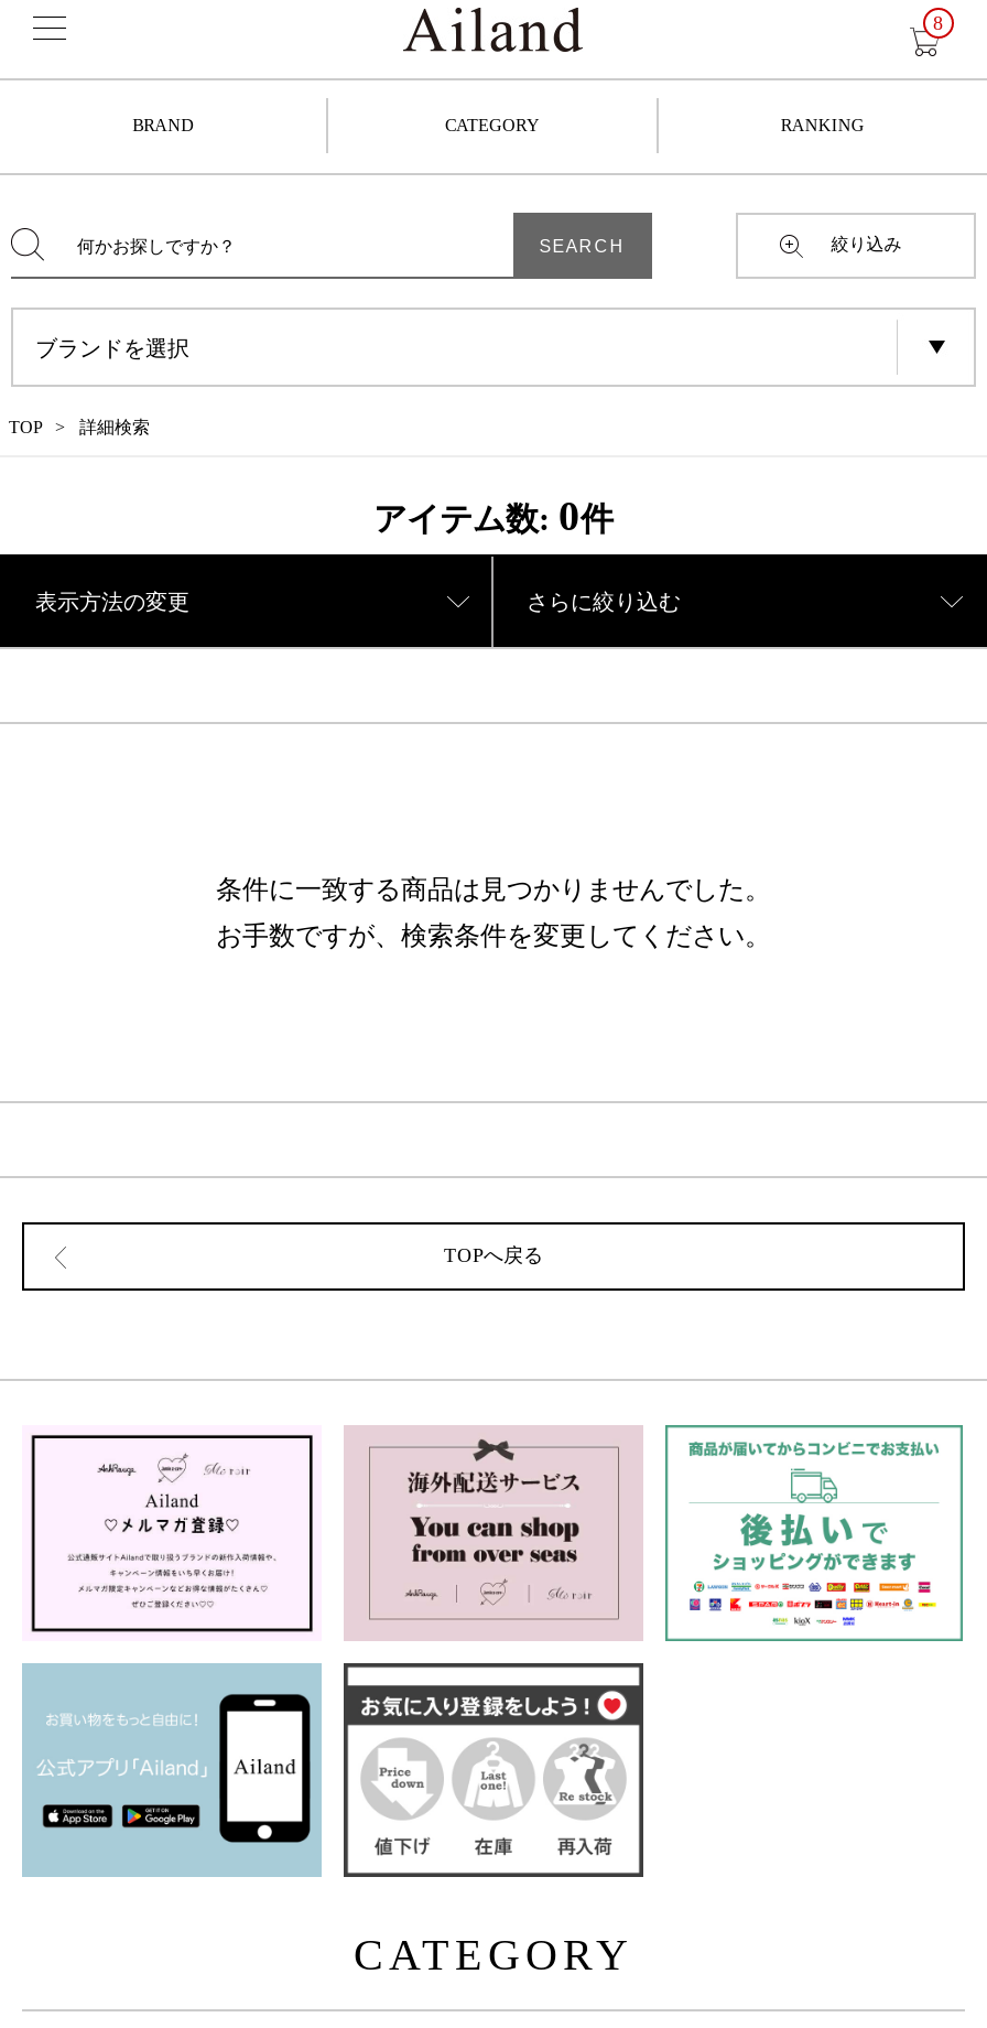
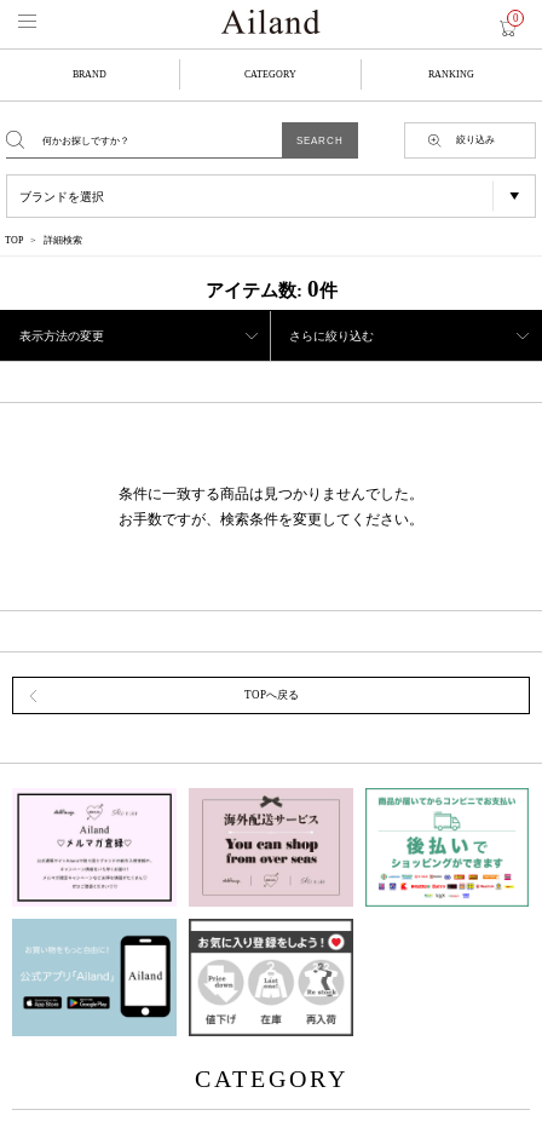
- 8
+ 0
